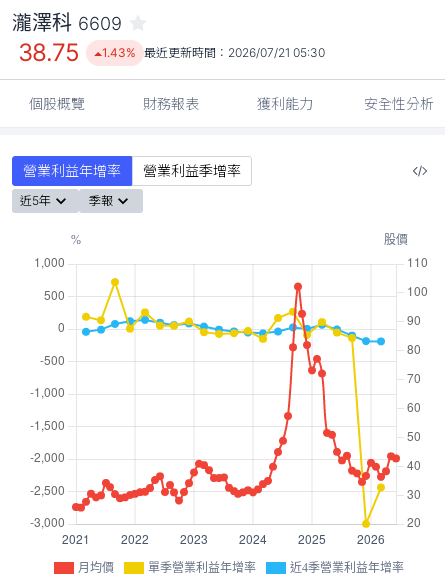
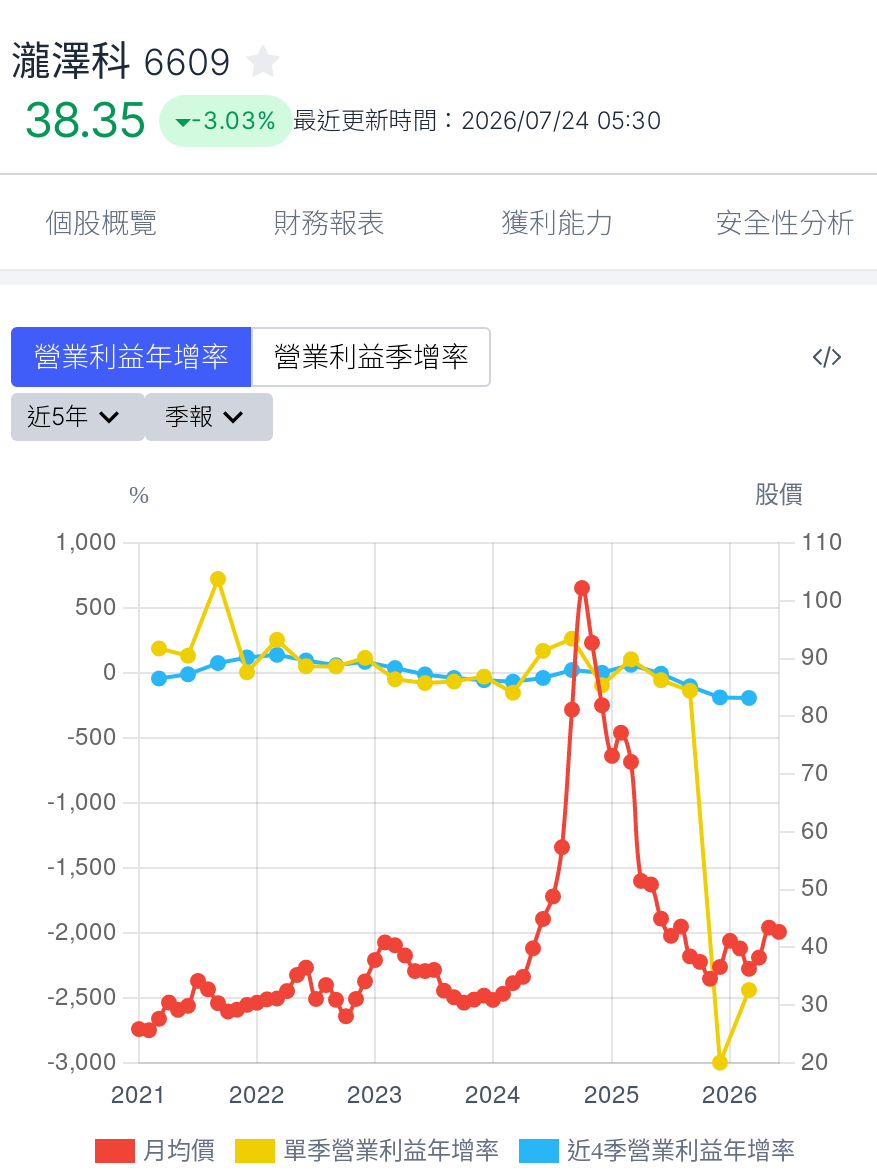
- 38.75
+ 38.35

- 1.43% 最近更新時間：2026/07/21 05:30
+ -3.03% 最近更新時間：2026/07/24 05:30
